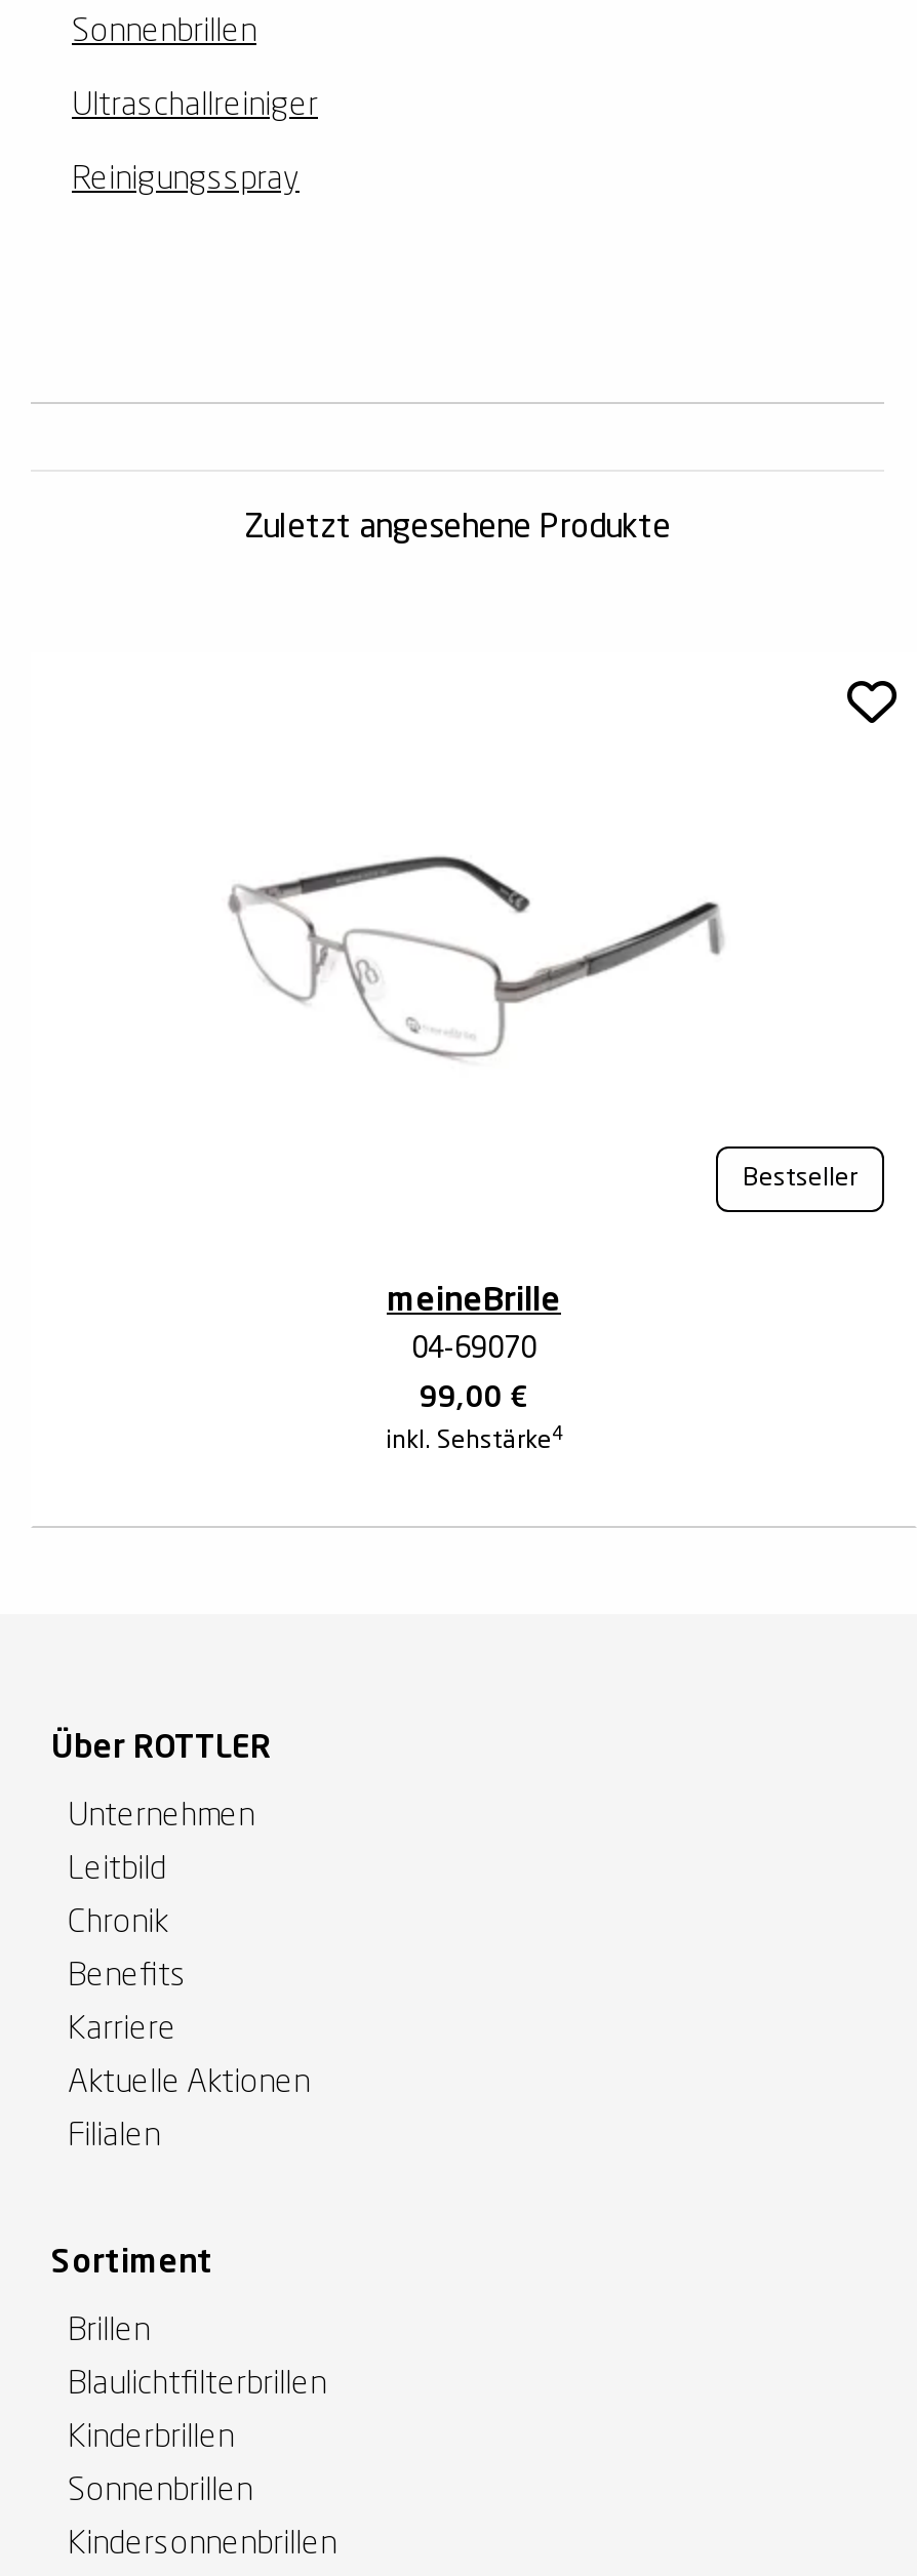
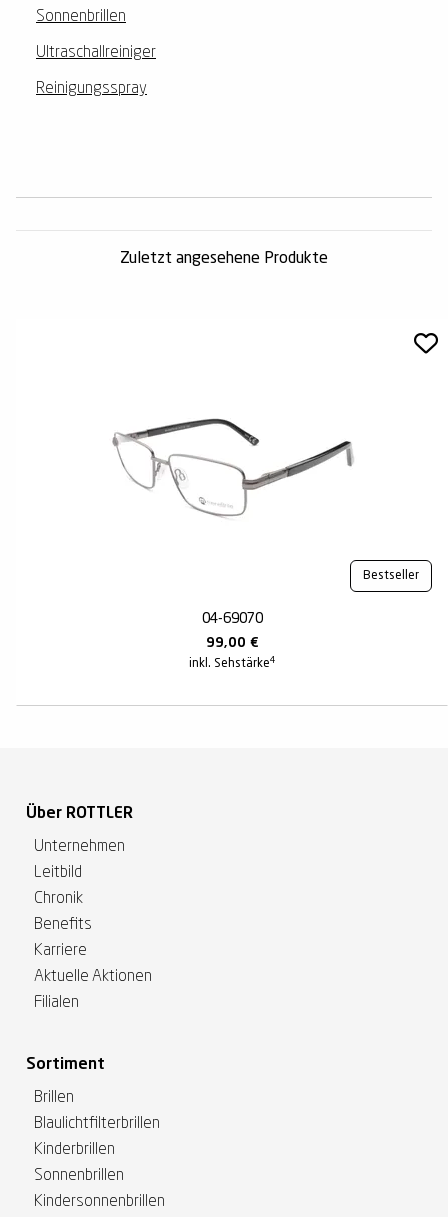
- meineBrille
